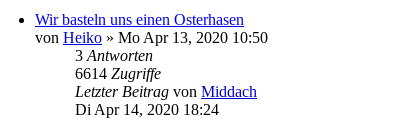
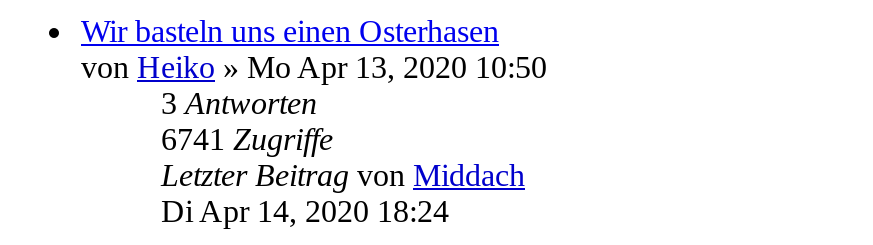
- 6614 Zugriffe
+ 6741 Zugriffe
